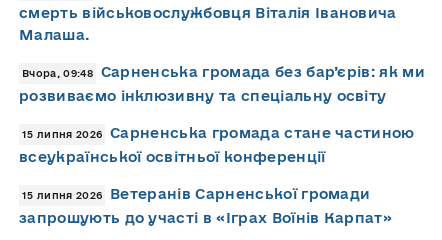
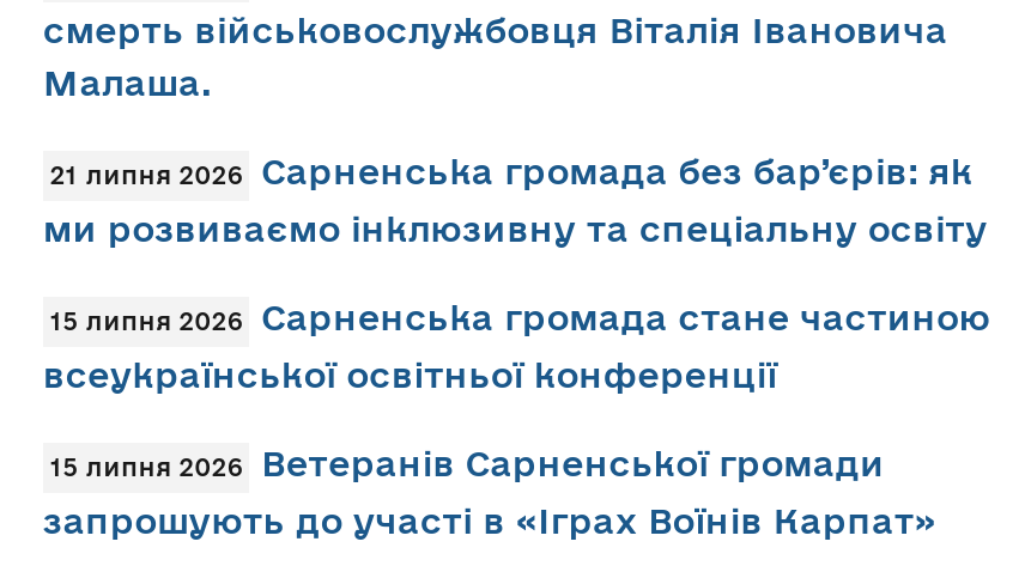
- Вчора, 09:48
- Сарненська громада без бар’єрів: як ми
- розвиваємо інклюзивну та спеціальну освіту
+ 21 липня 2026
+ Сарненська громада без бар’єрів: як
+ ми розвиваємо інклюзивну та спеціальну освіту
